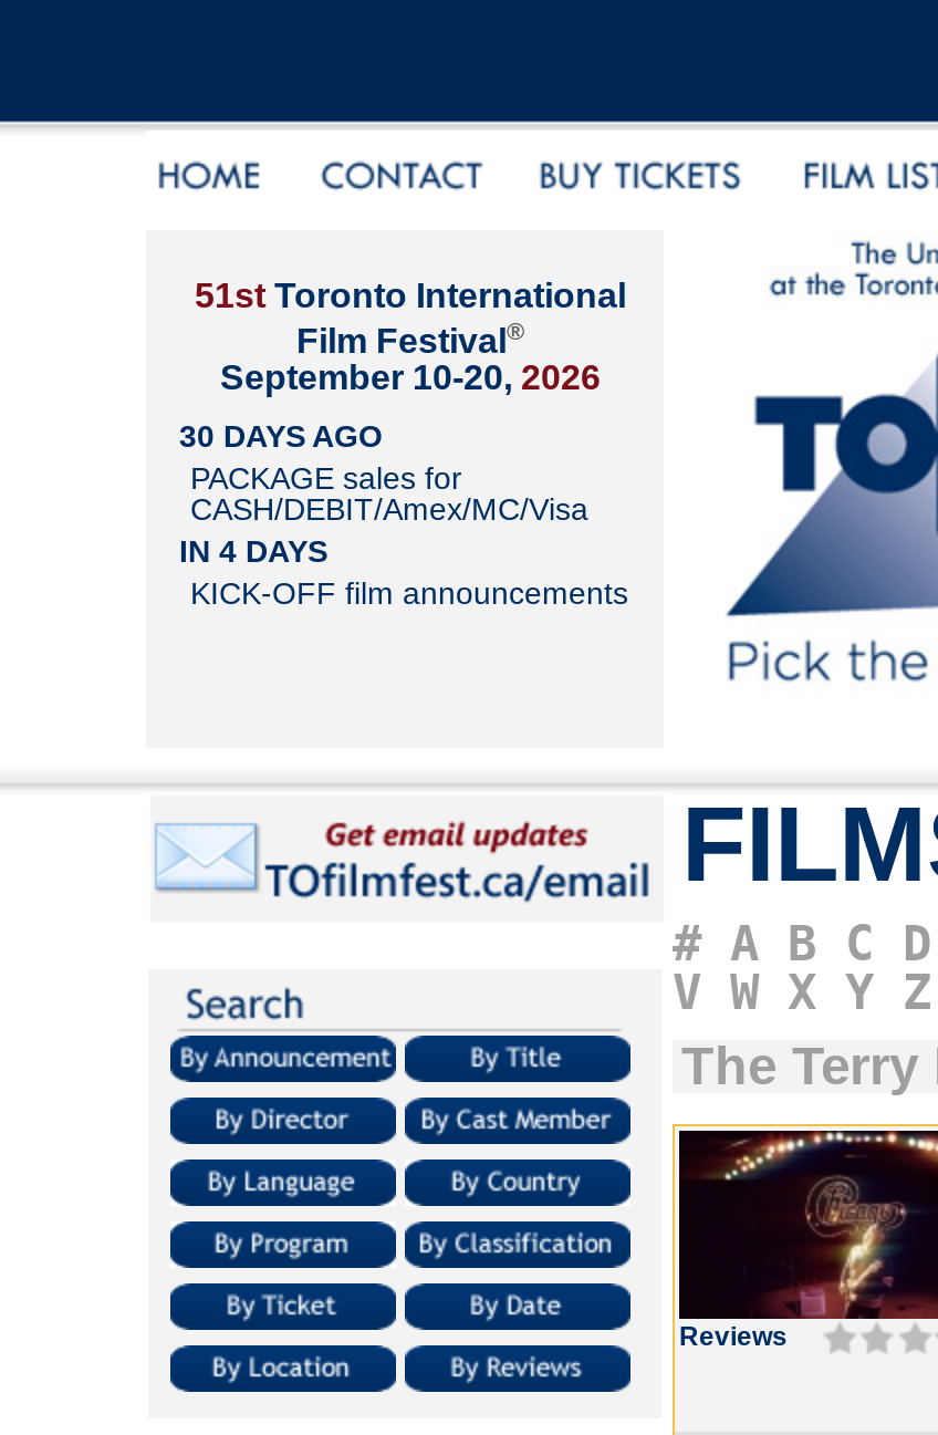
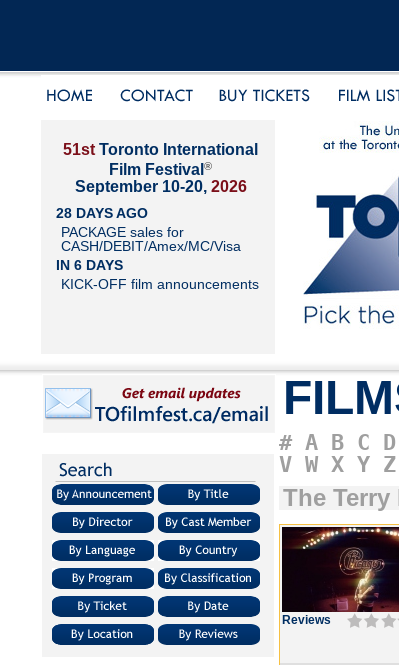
- 30 DAYS AGO
+ 28 DAYS AGO

- IN 4 DAYS
+ IN 6 DAYS
